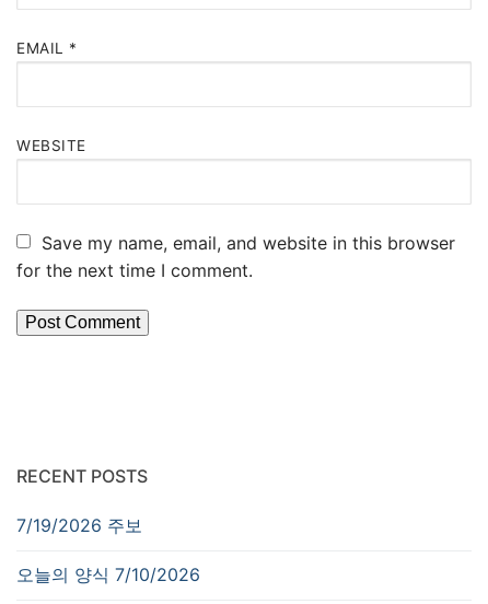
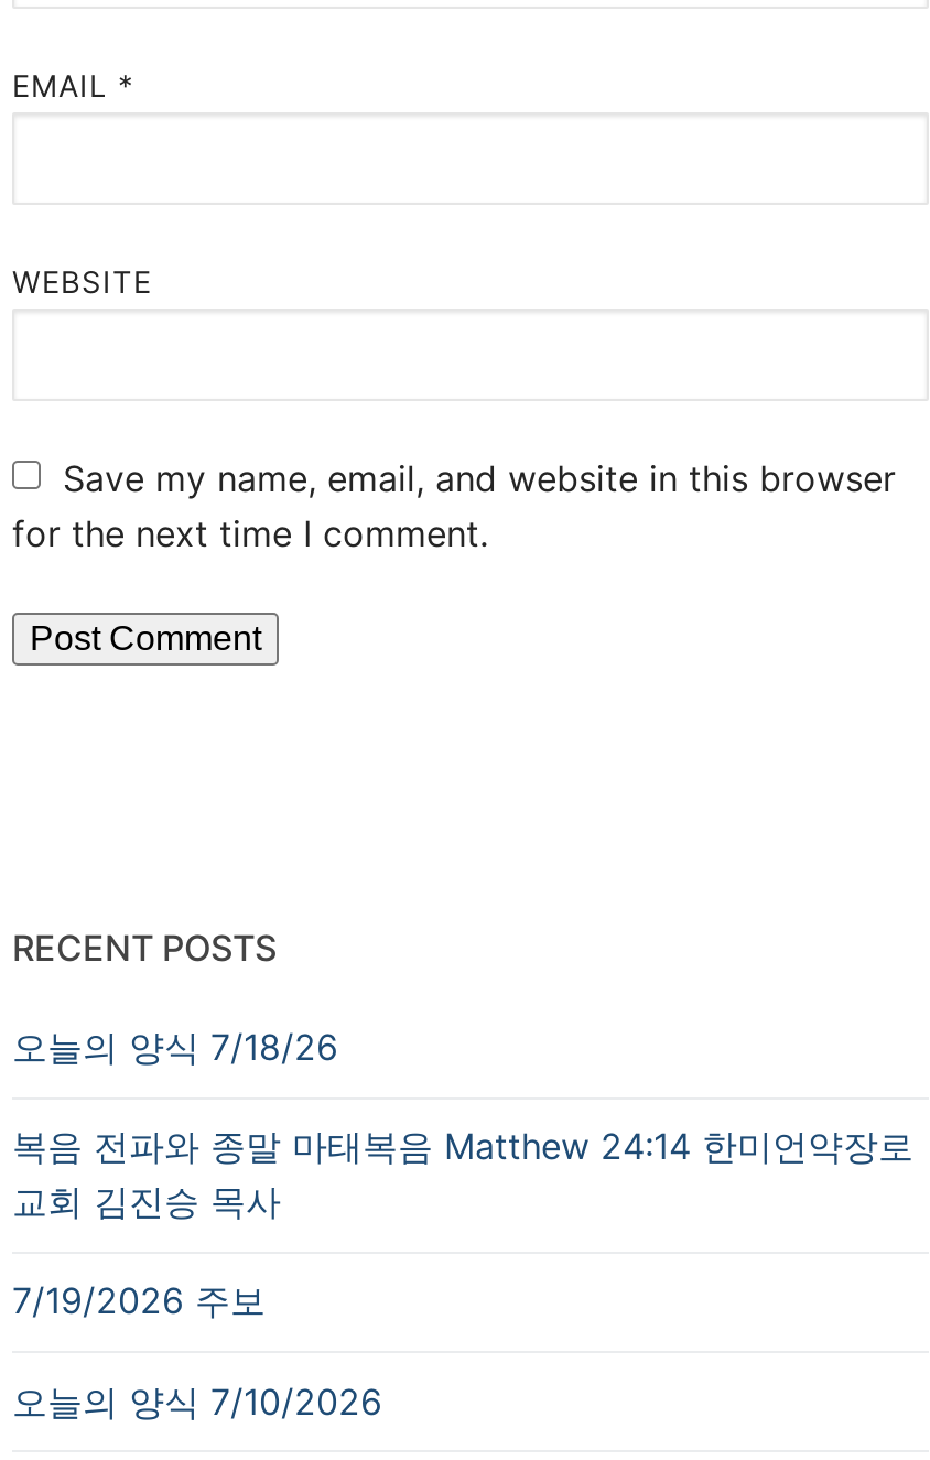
+ 오늘의 양식 7/18/26
+ 복음 전파와 종말 마태복음 Matthew 24:14 한미언약장로
+ 교회 김진승 목사
